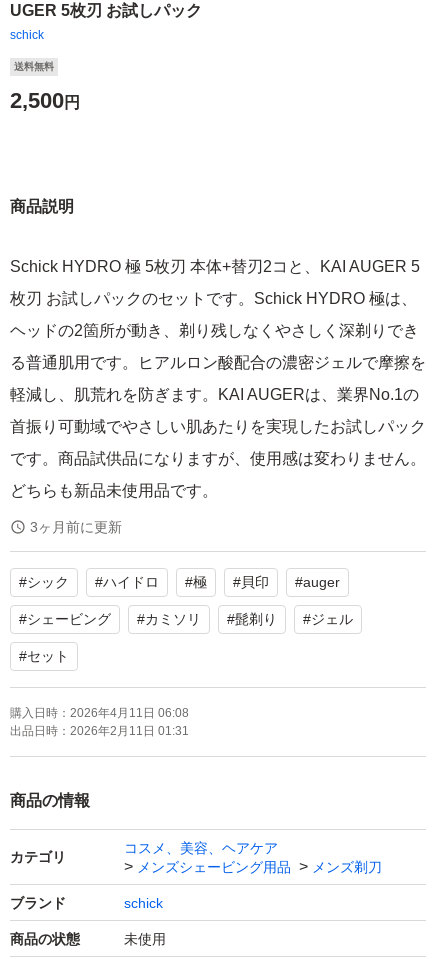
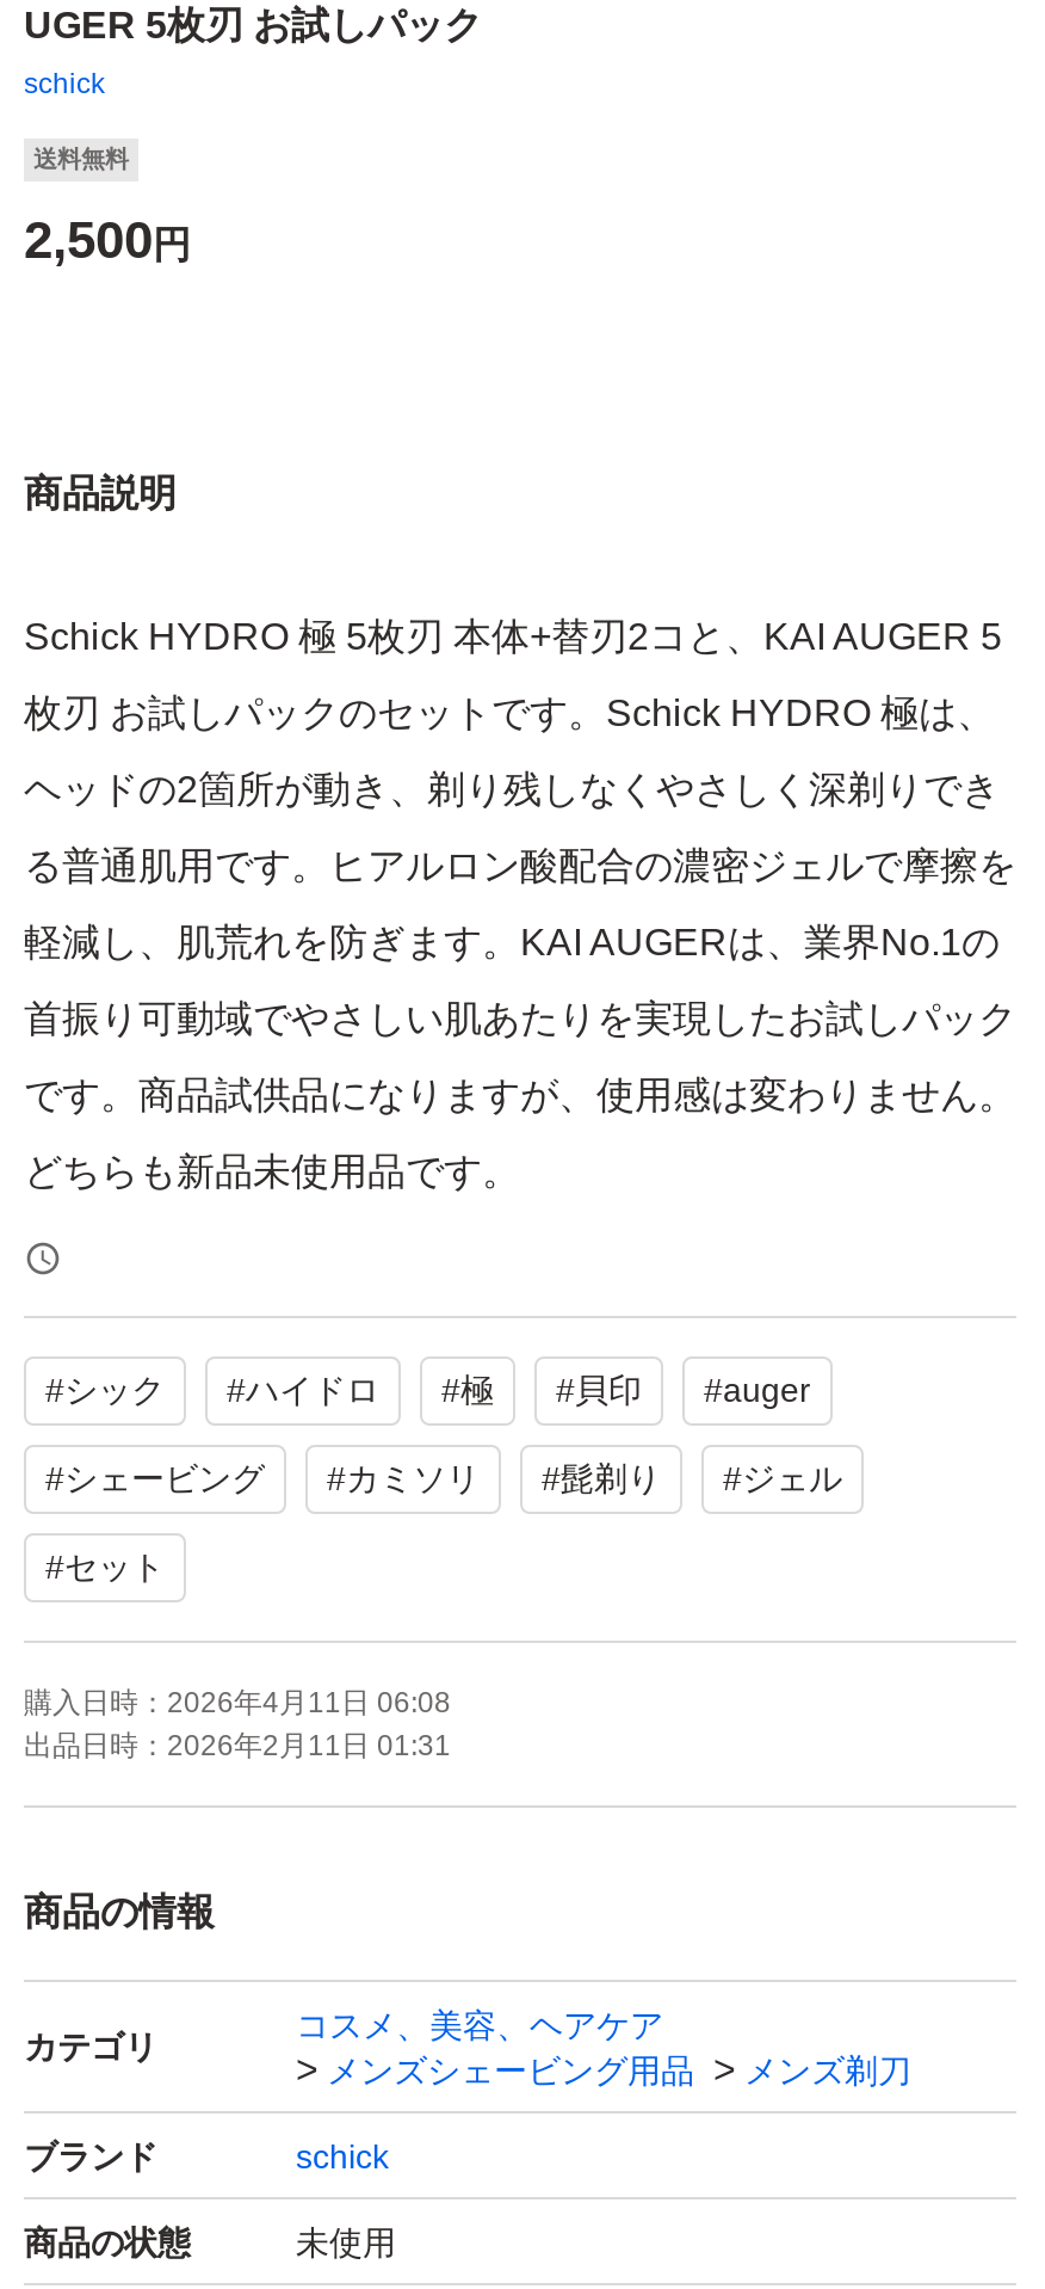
- 3ヶ月前に更新
